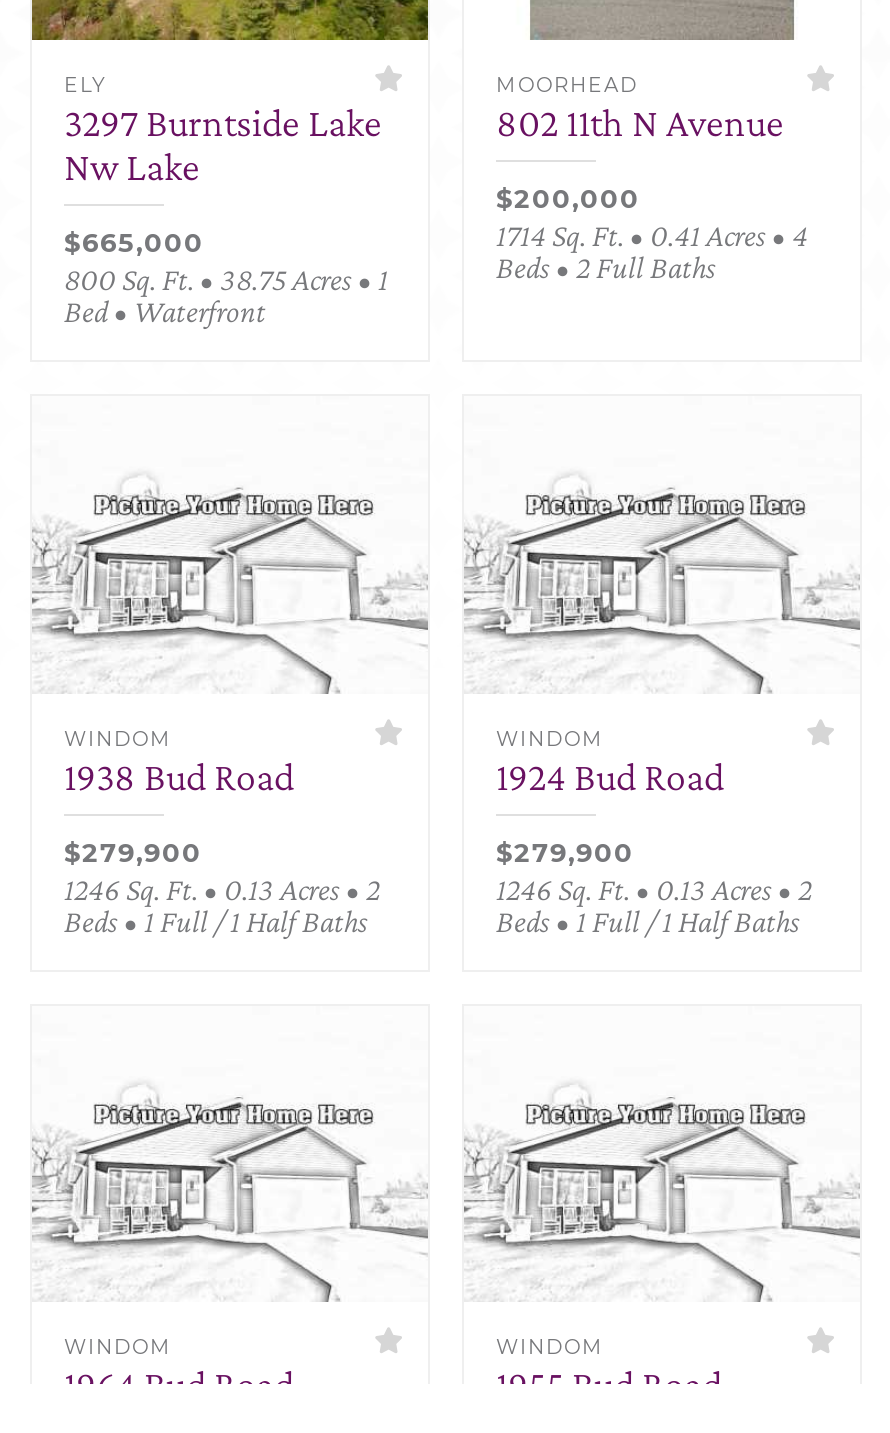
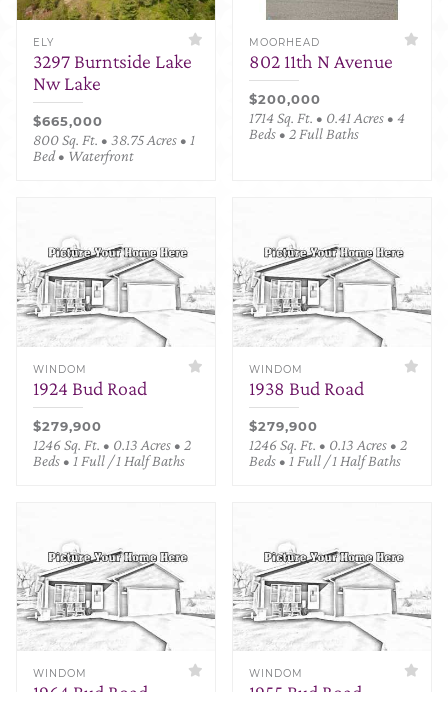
- 1938 Bud Road
+ 1924 Bud Road

- 1924 Bud Road
+ 1938 Bud Road
